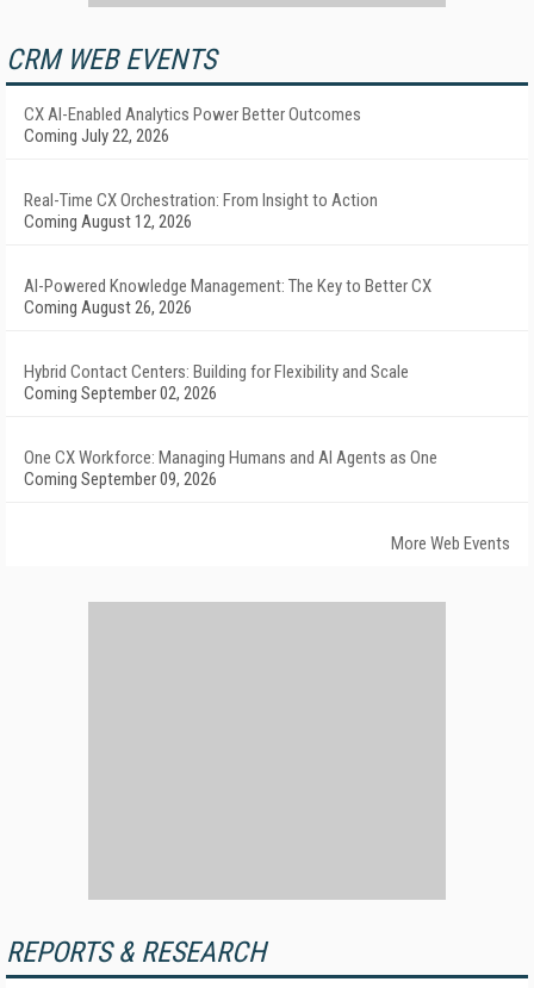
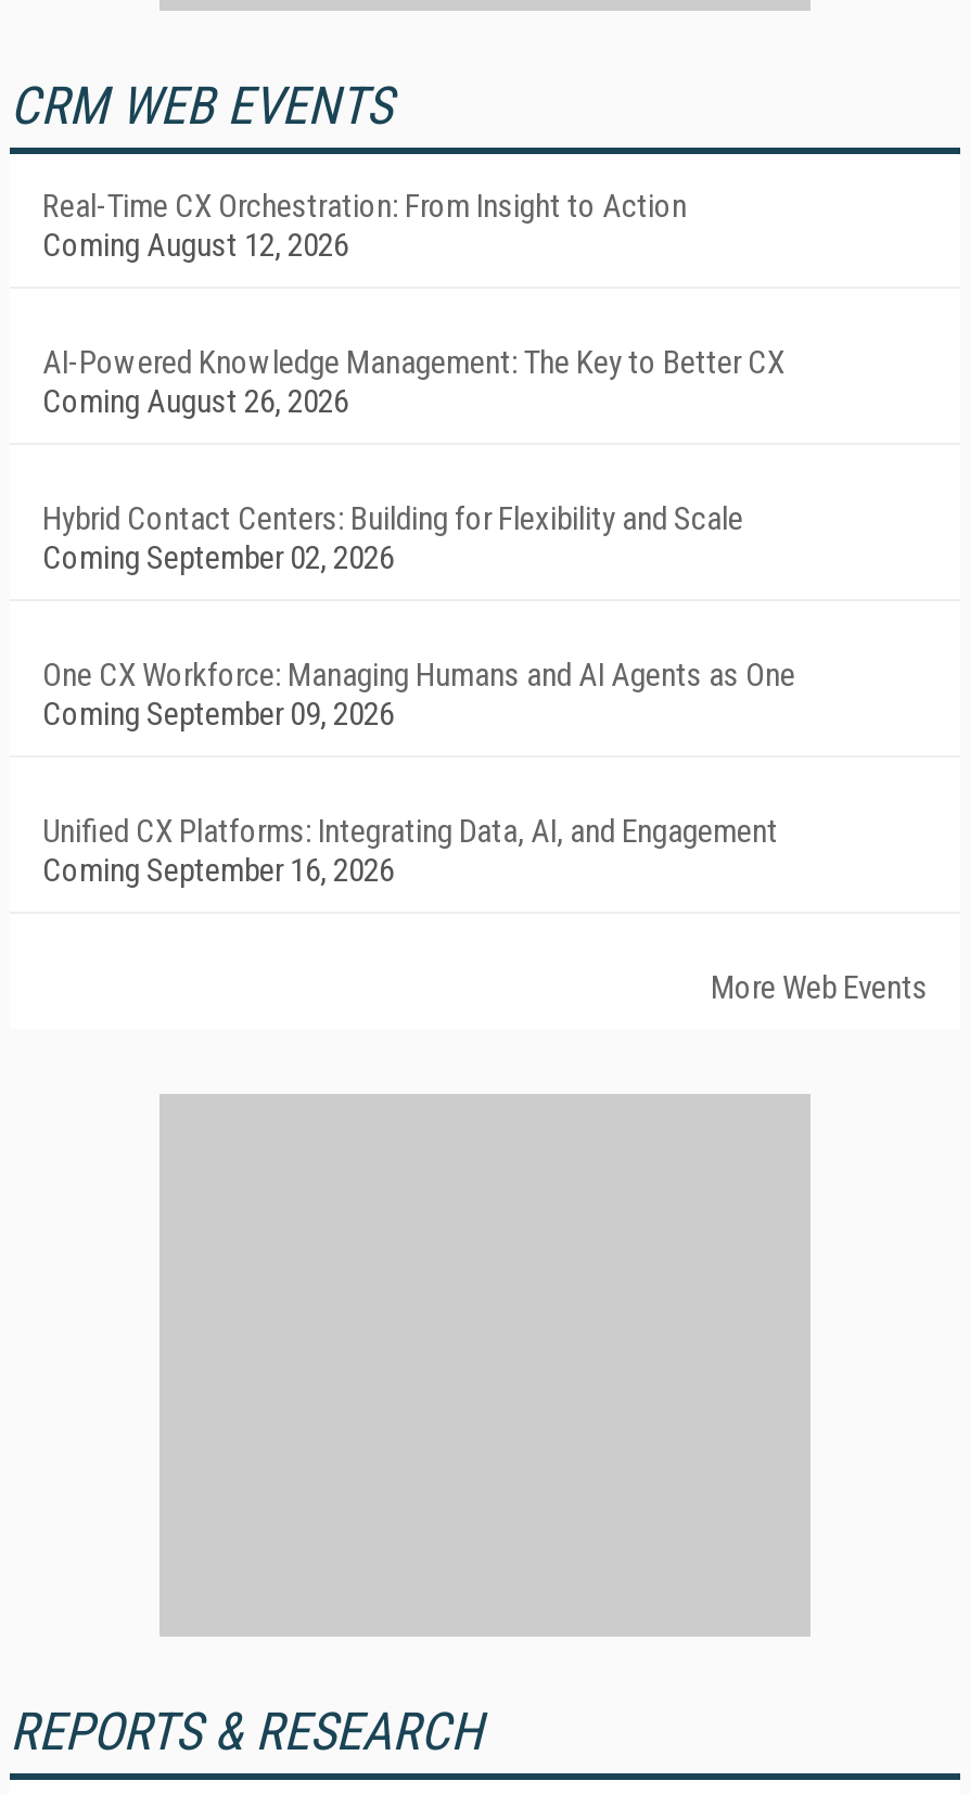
- CX AI-Enabled Analytics Power Better Outcomes
- Coming July 22, 2026

moved up: Real-Time CX Orchestration: From Insight to Action | Coming August 12, 2026 | AI-Powered Knowledge Management: The Key to Better CX | Coming August 26, 2026 | Hybrid Contact Centers: Building for Flexibility and Scale | Coming September 02, 2026 | One CX Workforce: Managing Humans and AI Agents as One | Coming September 09, 2026

+ Unified CX Platforms: Integrating Data, AI, and Engagement
+ Coming September 16, 2026
